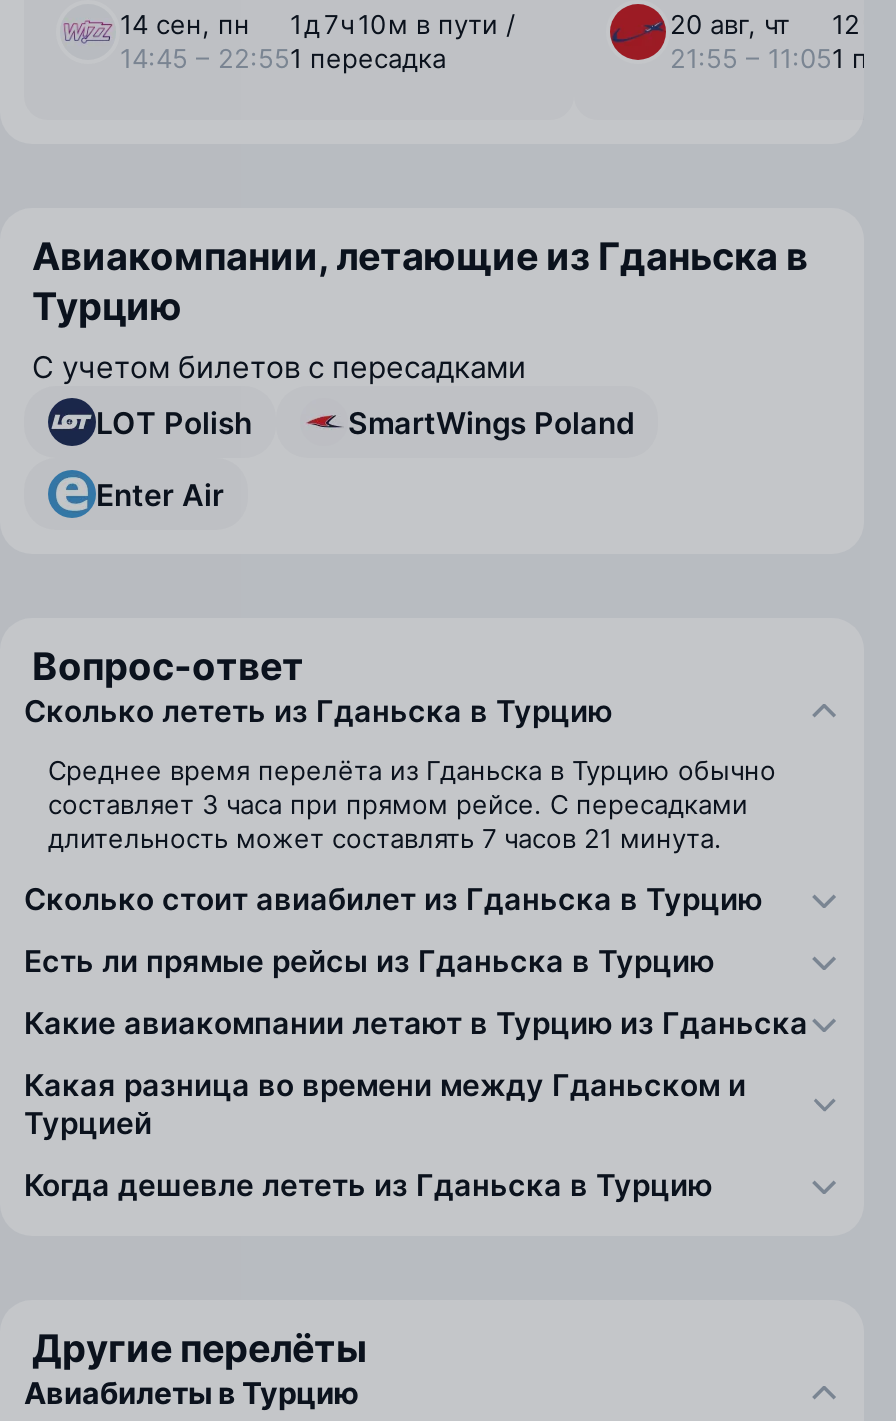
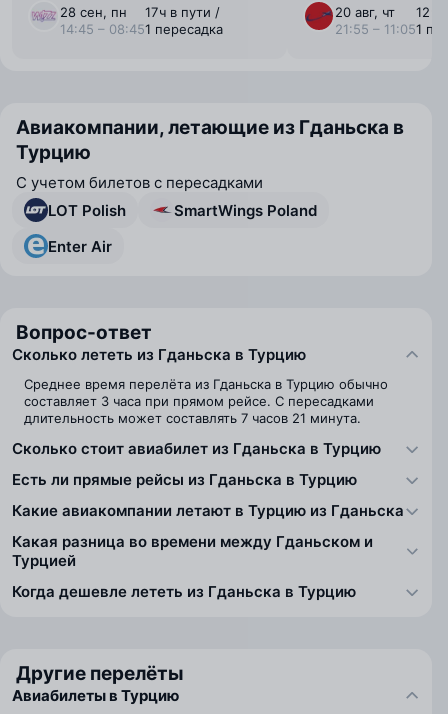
- 14 сен, пн
- 14:45 – 22:55
+ 28 сен, пн
+ 14:45 – 08:45

- 1 д 7 ч 10 м в пути /
+ 17 ч в пути /
